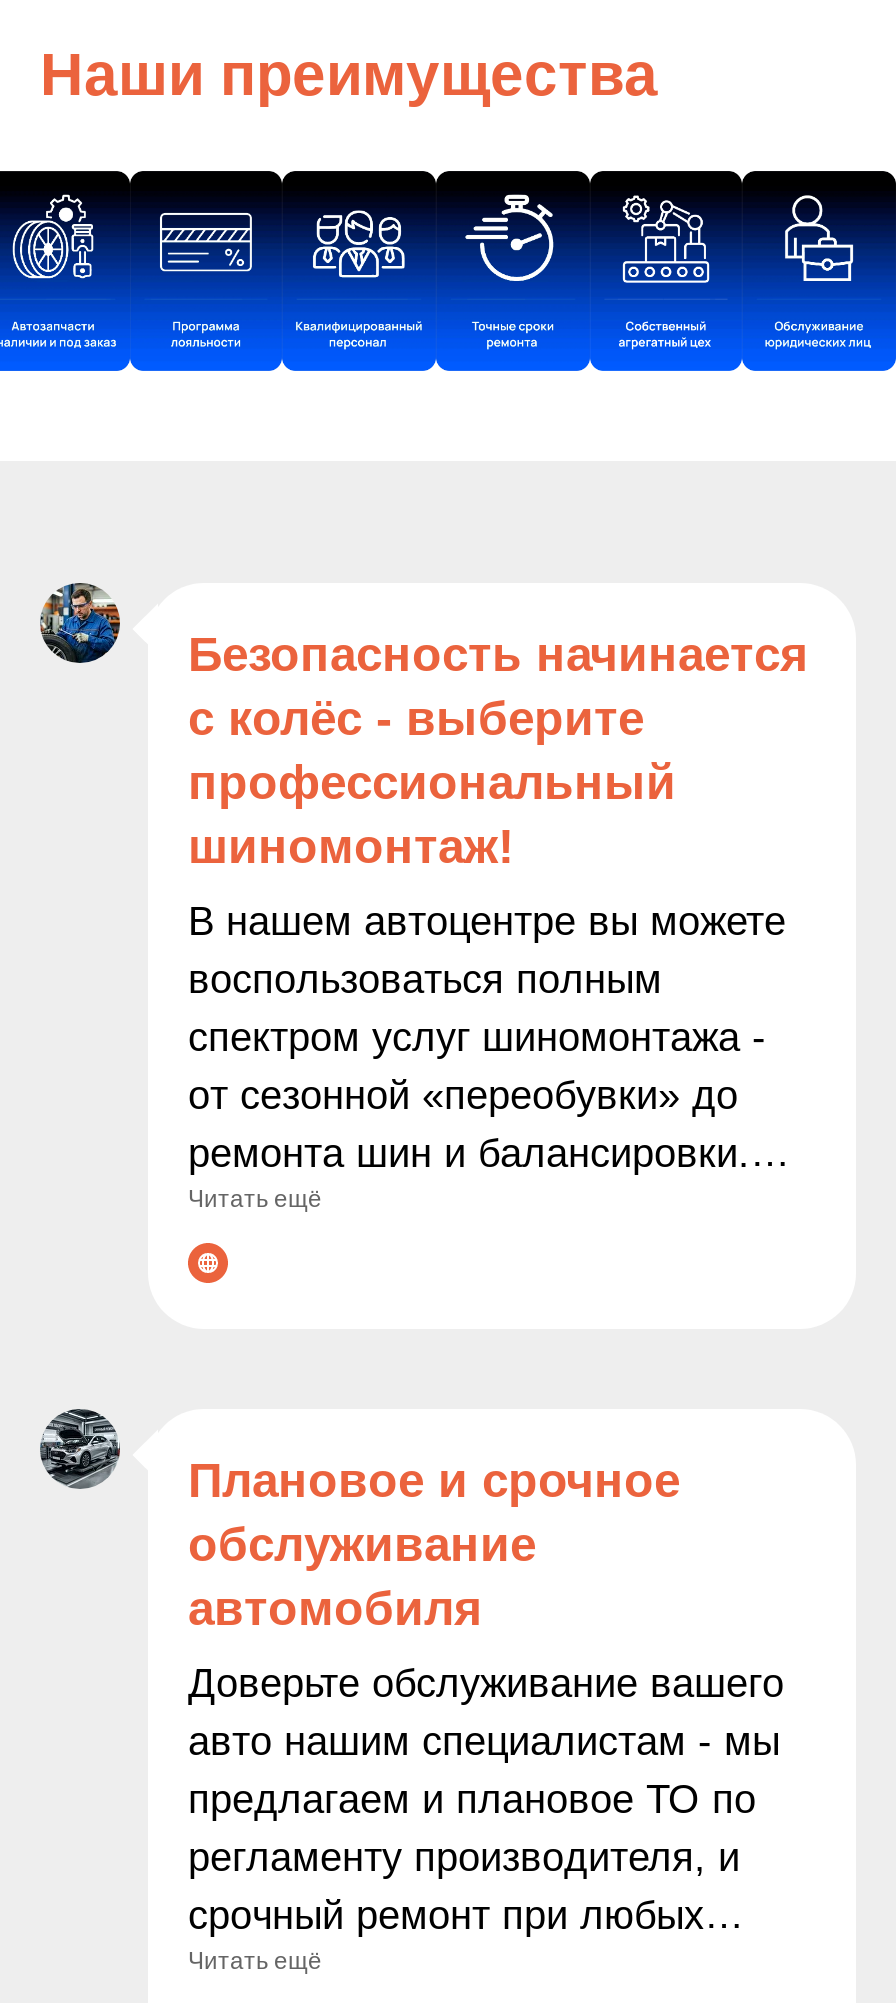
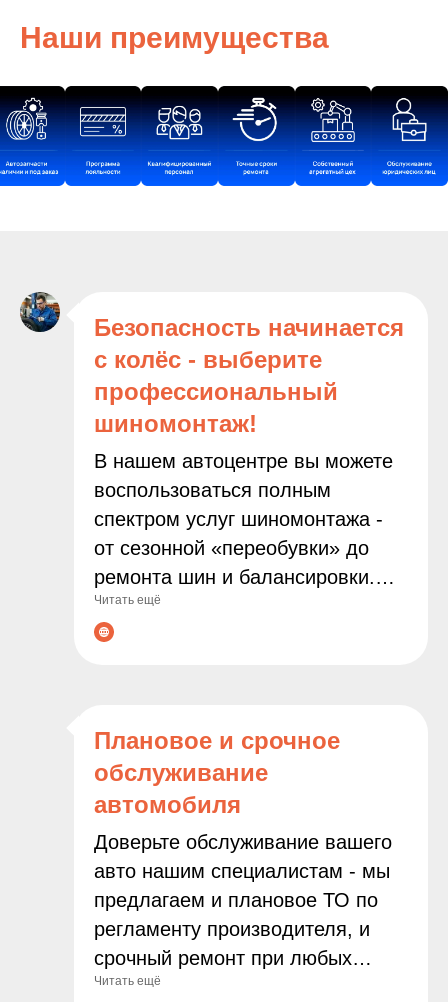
- [image]
